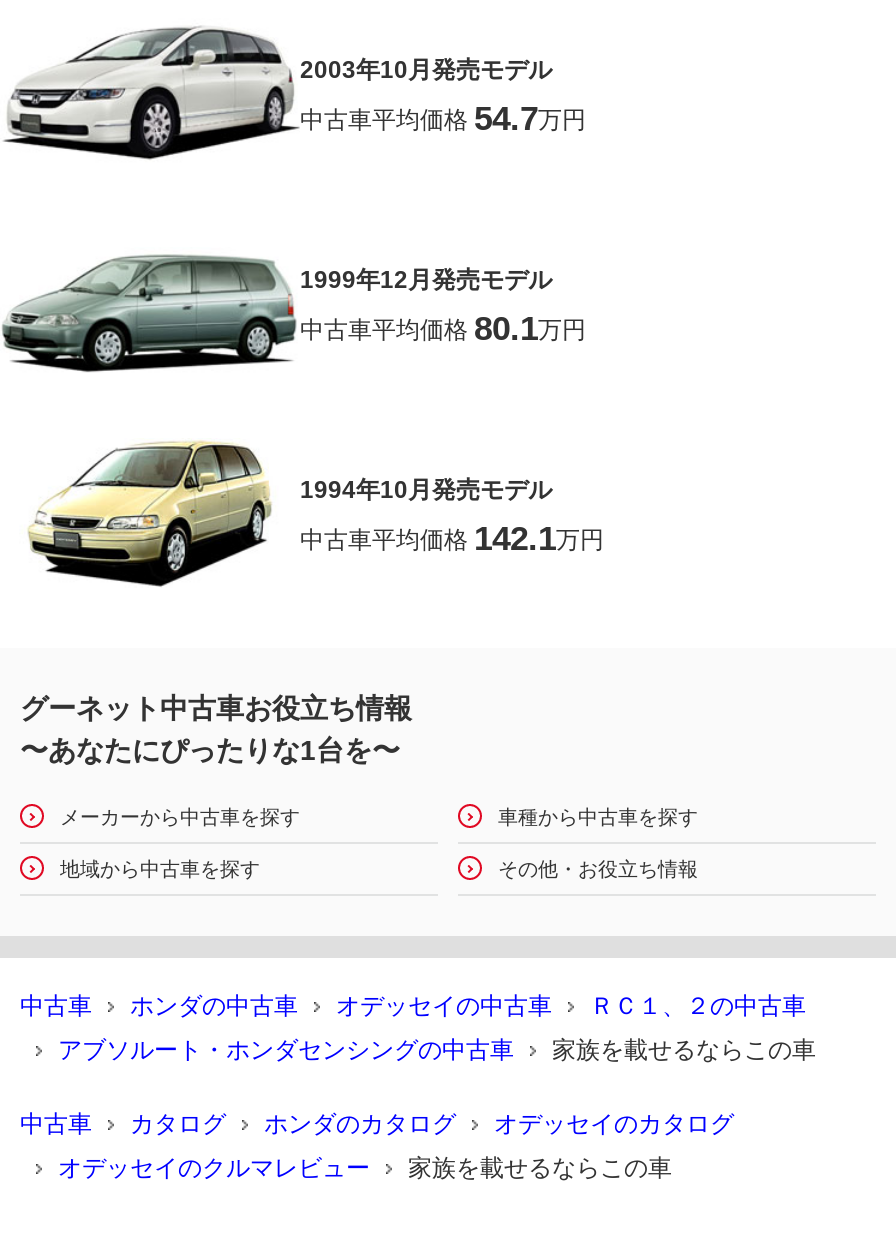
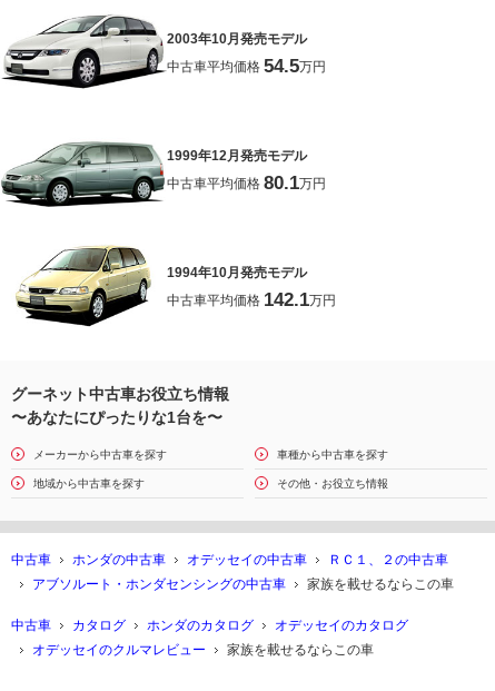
- 中古車平均価格 54.7万円
+ 中古車平均価格 54.5万円
